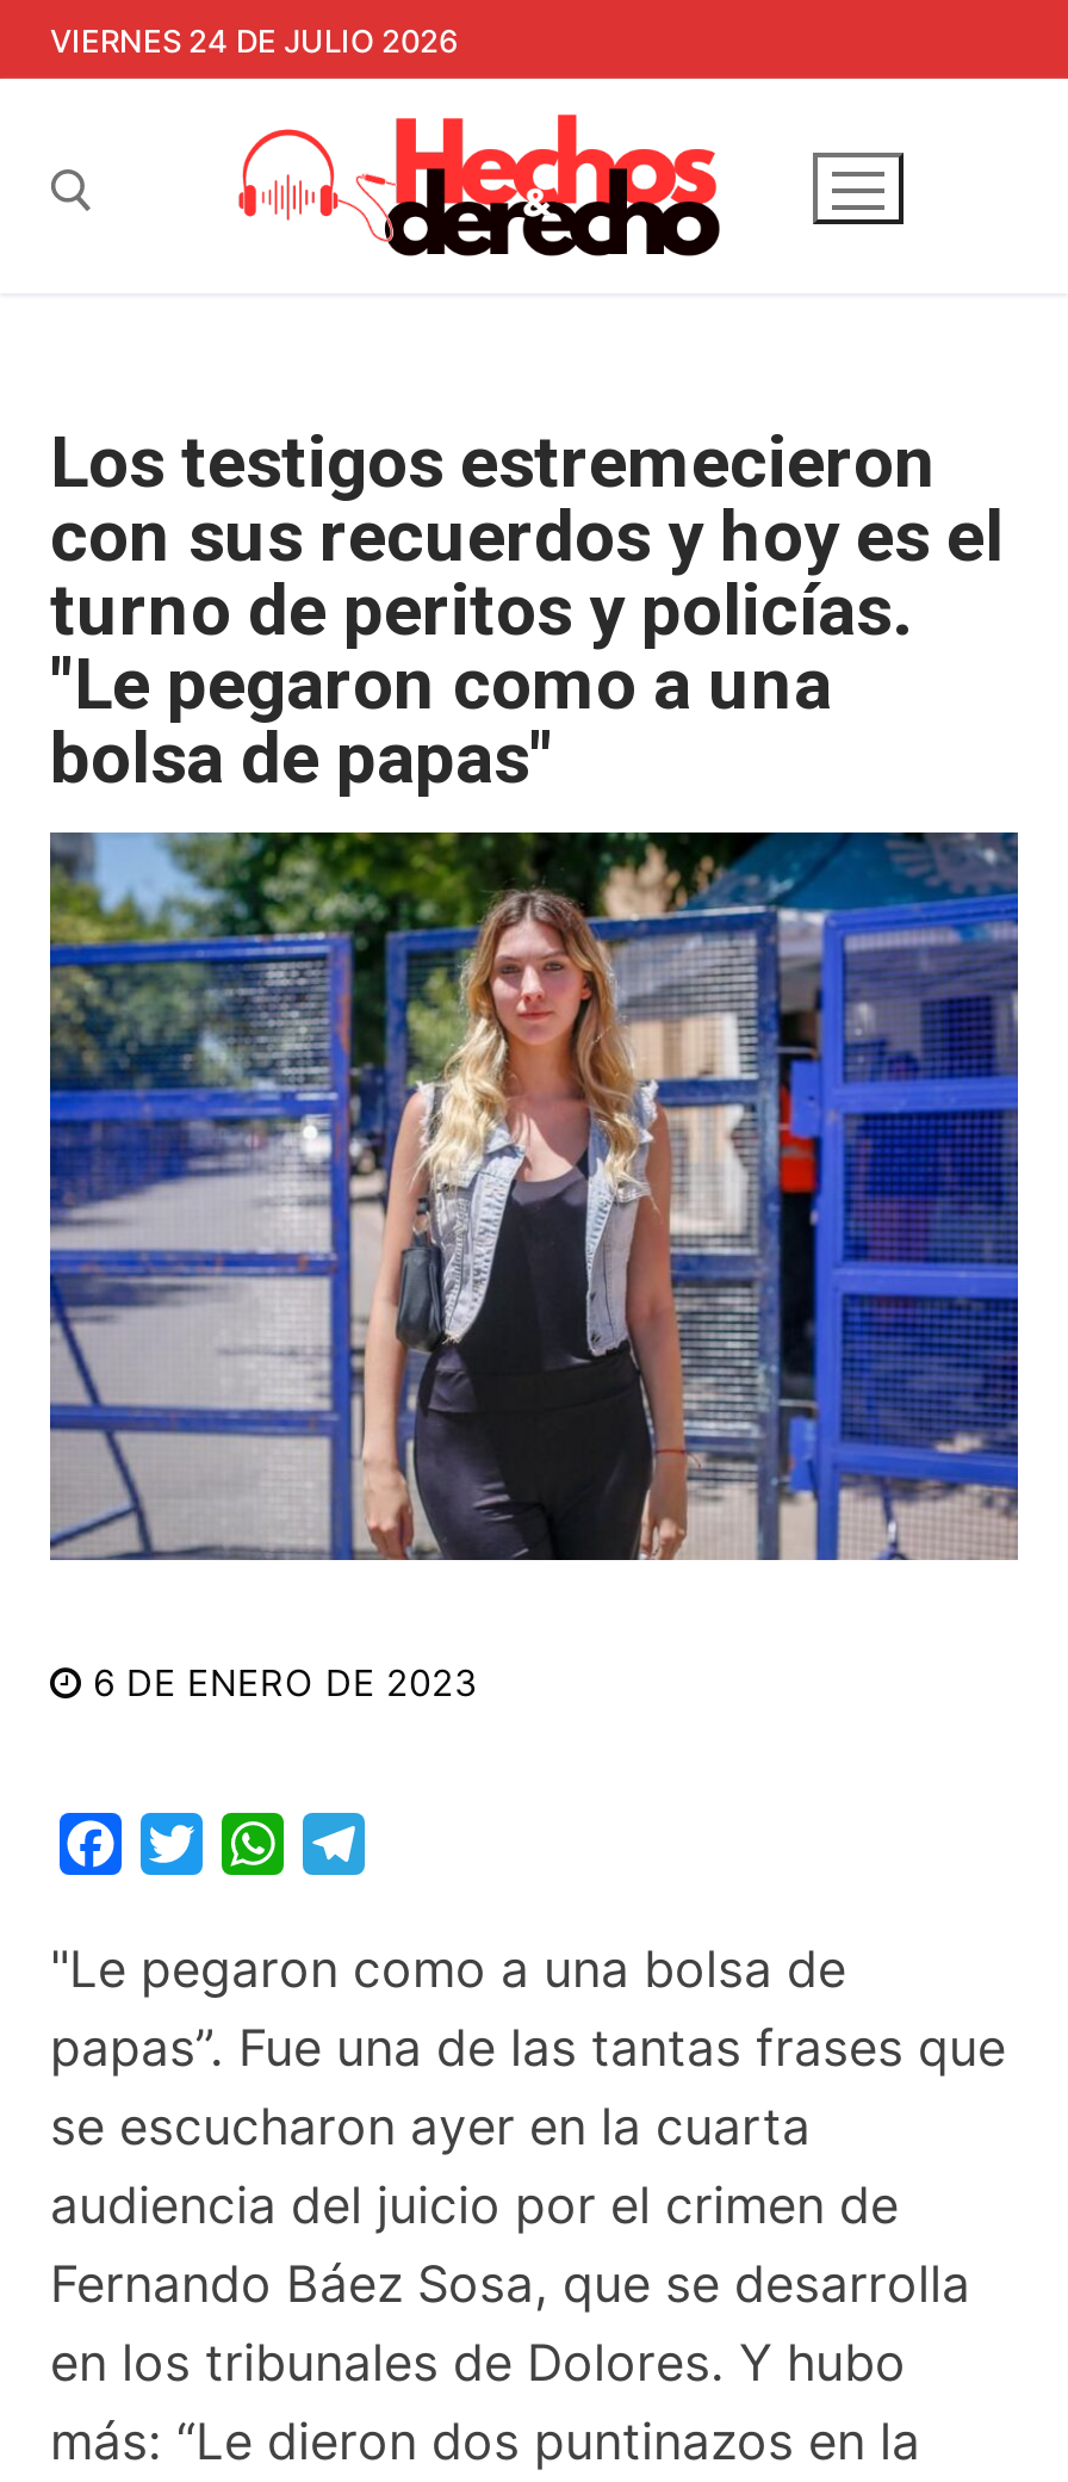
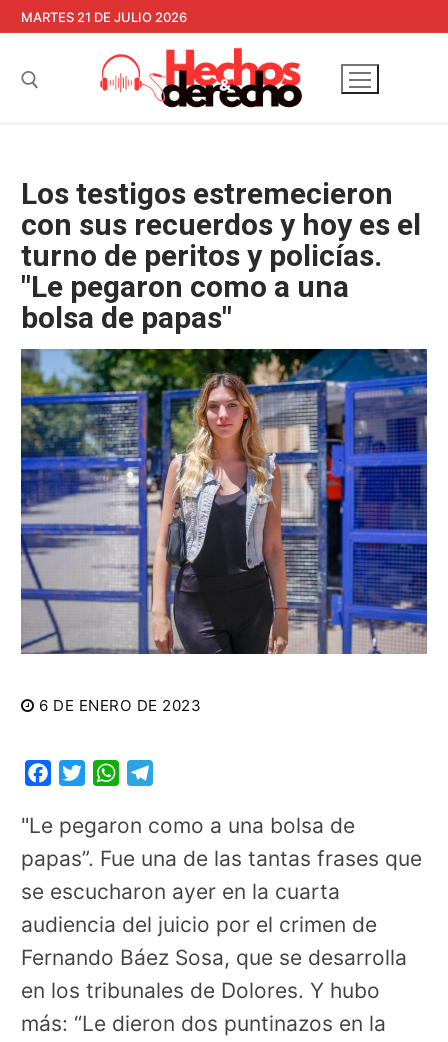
- VIERNES 24 DE JULIO 2026
+ MARTES 21 DE JULIO 2026
